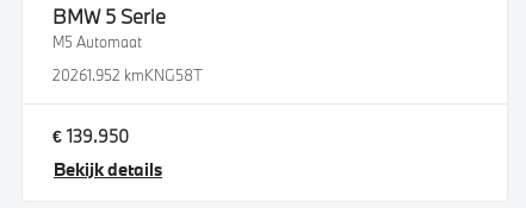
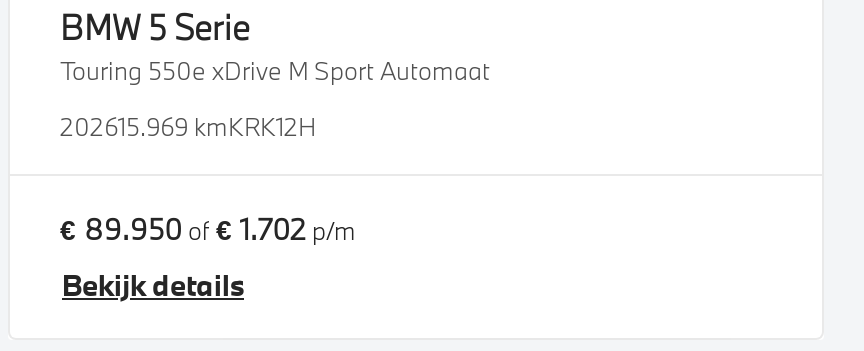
- M5 Automaat
+ Touring 550e xDrive M Sport Automaat

- 20261.952 kmKNG58T
+ 202615.969 kmKRK12H

- € 139.950
+ € 89.950 of € 1.702 p/m
